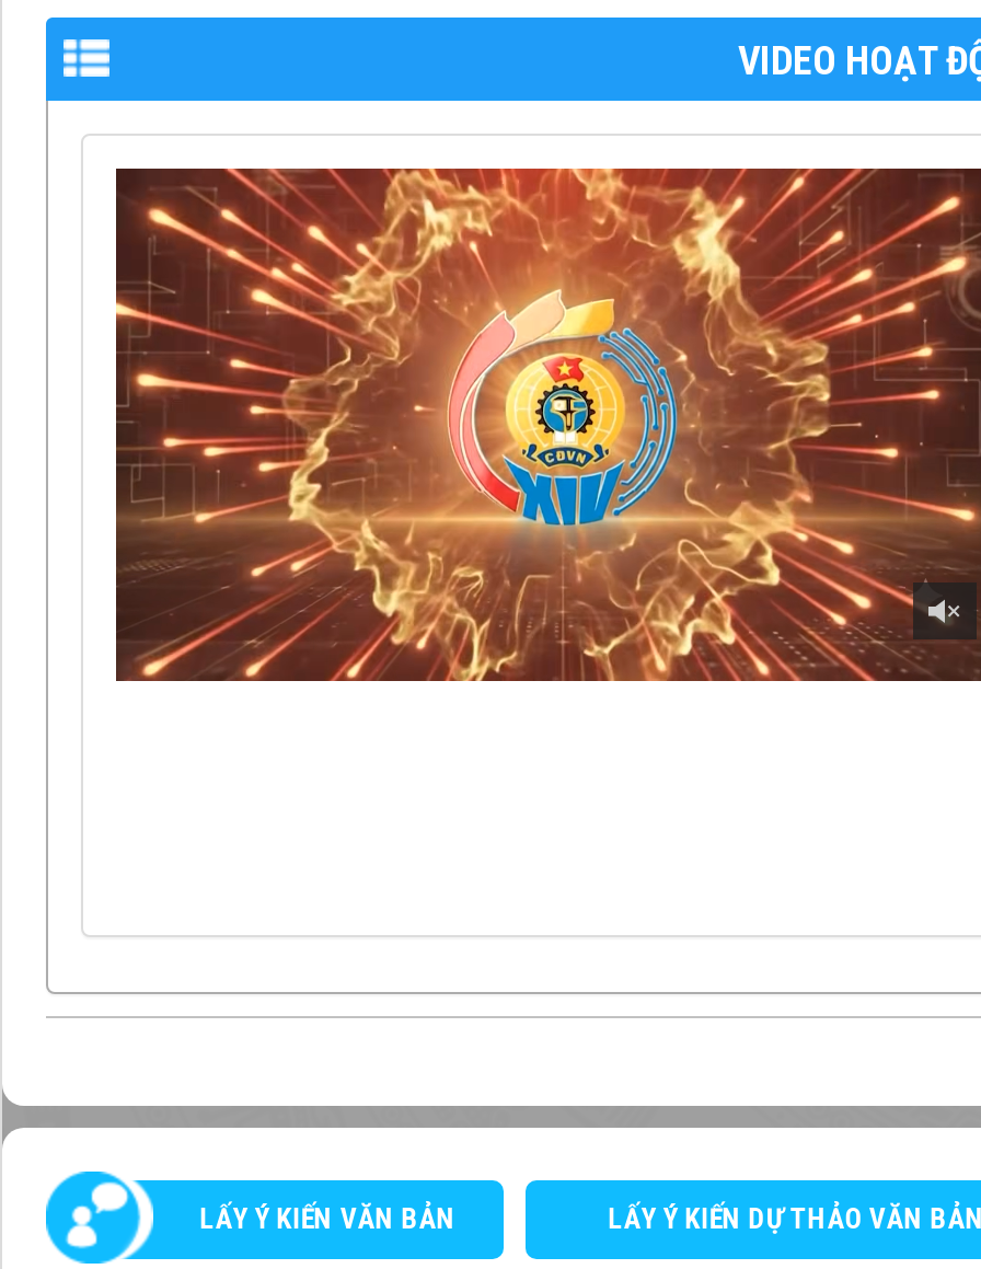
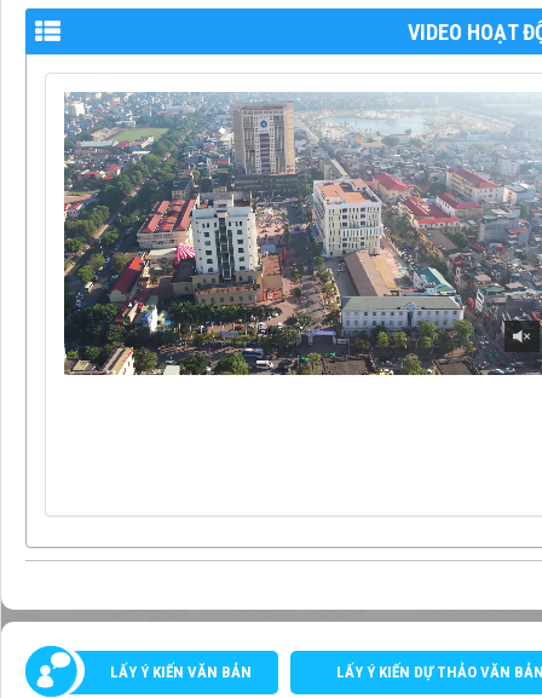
- [image]
+ [image]
